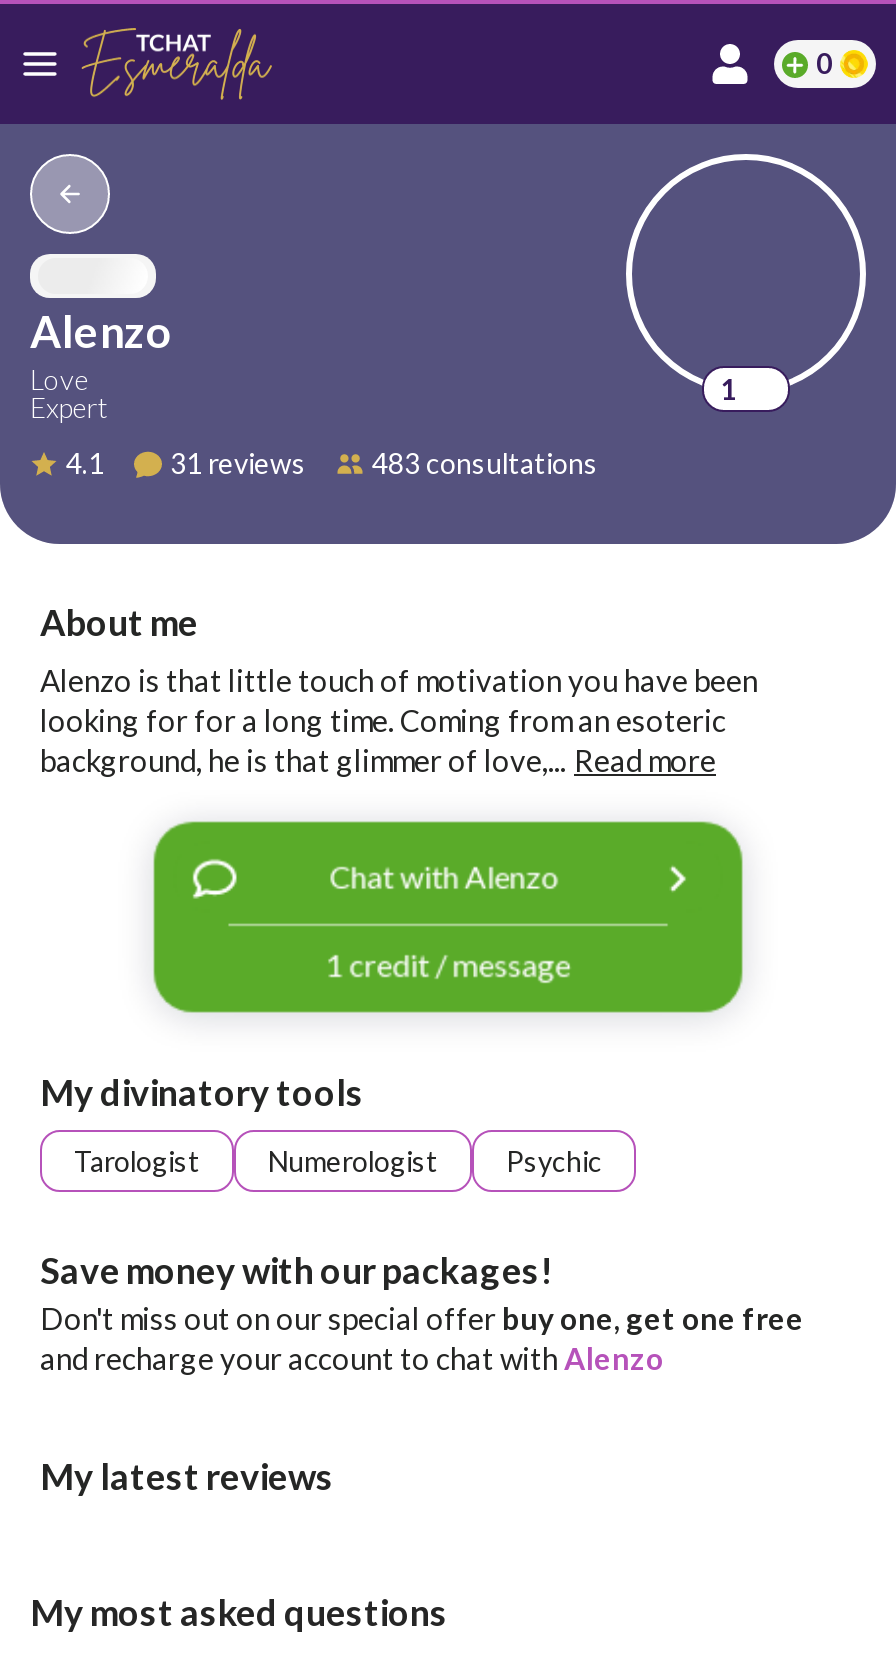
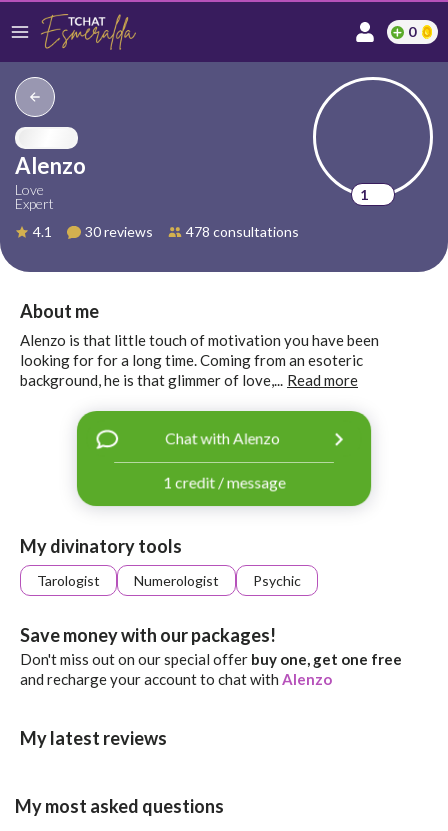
- 31 reviews
+ 30 reviews

- 483 consultations
+ 478 consultations
